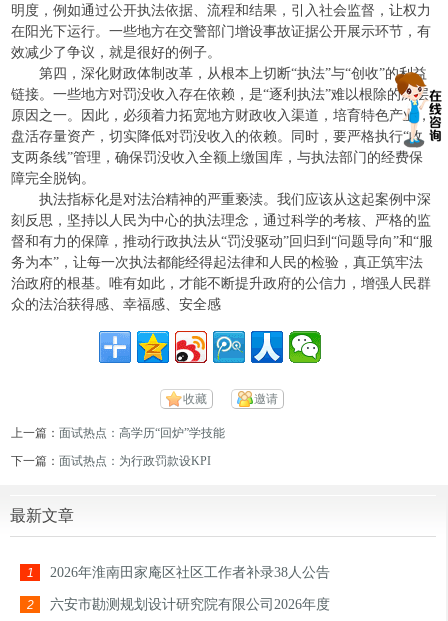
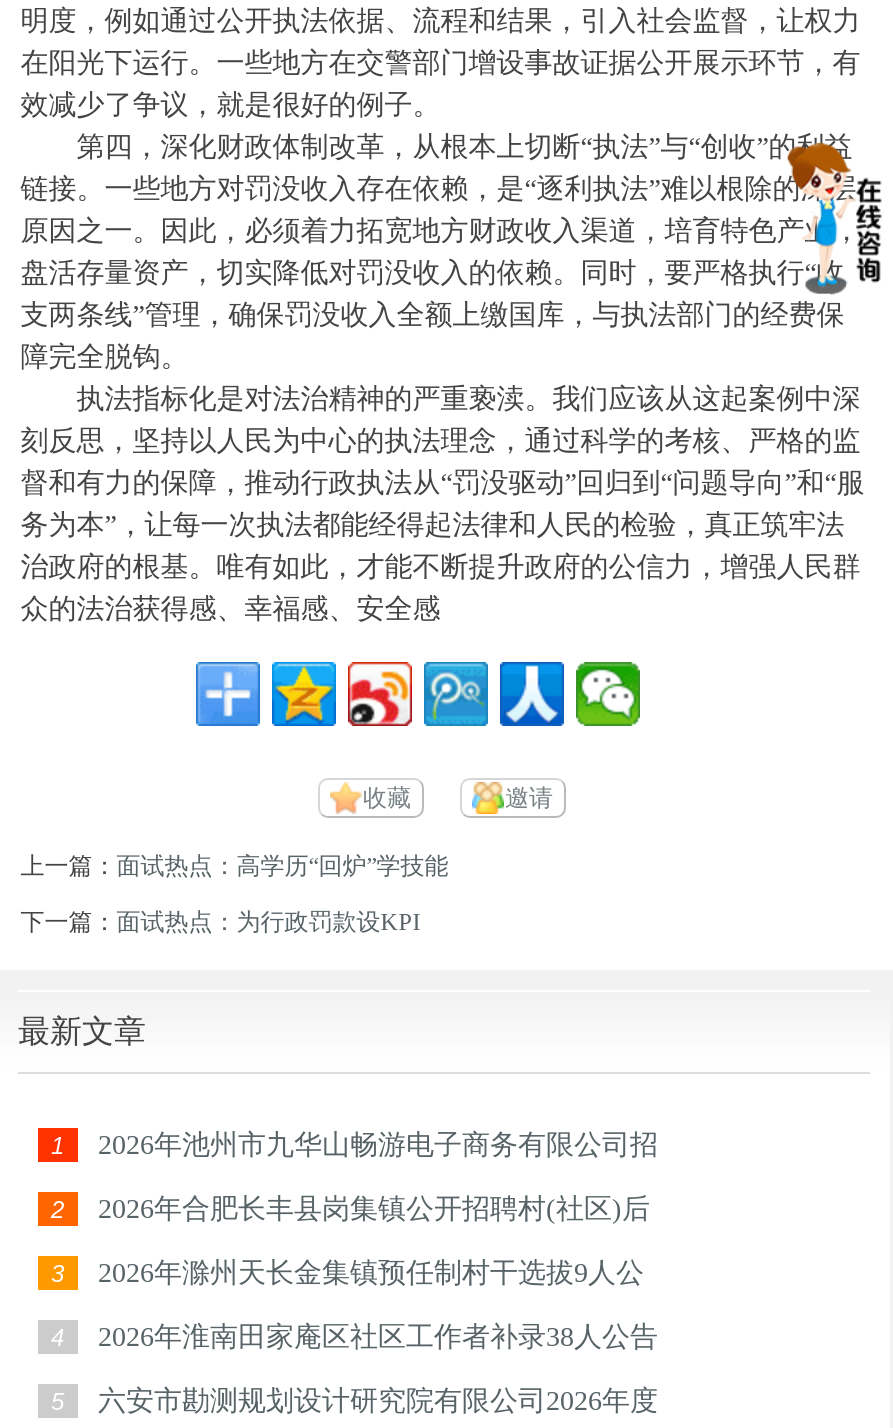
+ 2026年池州市九华山畅游电子商务有限公司招
+ 2
+ 2026年合肥长丰县岗集镇公开招聘村(社区)后
+ 3
+ 2026年滁州天长金集镇预任制村干选拔9人公
+ 4

- 2 六安市勘测规划设计研究院有限公司2026年度
+ 5 六安市勘测规划设计研究院有限公司2026年度
